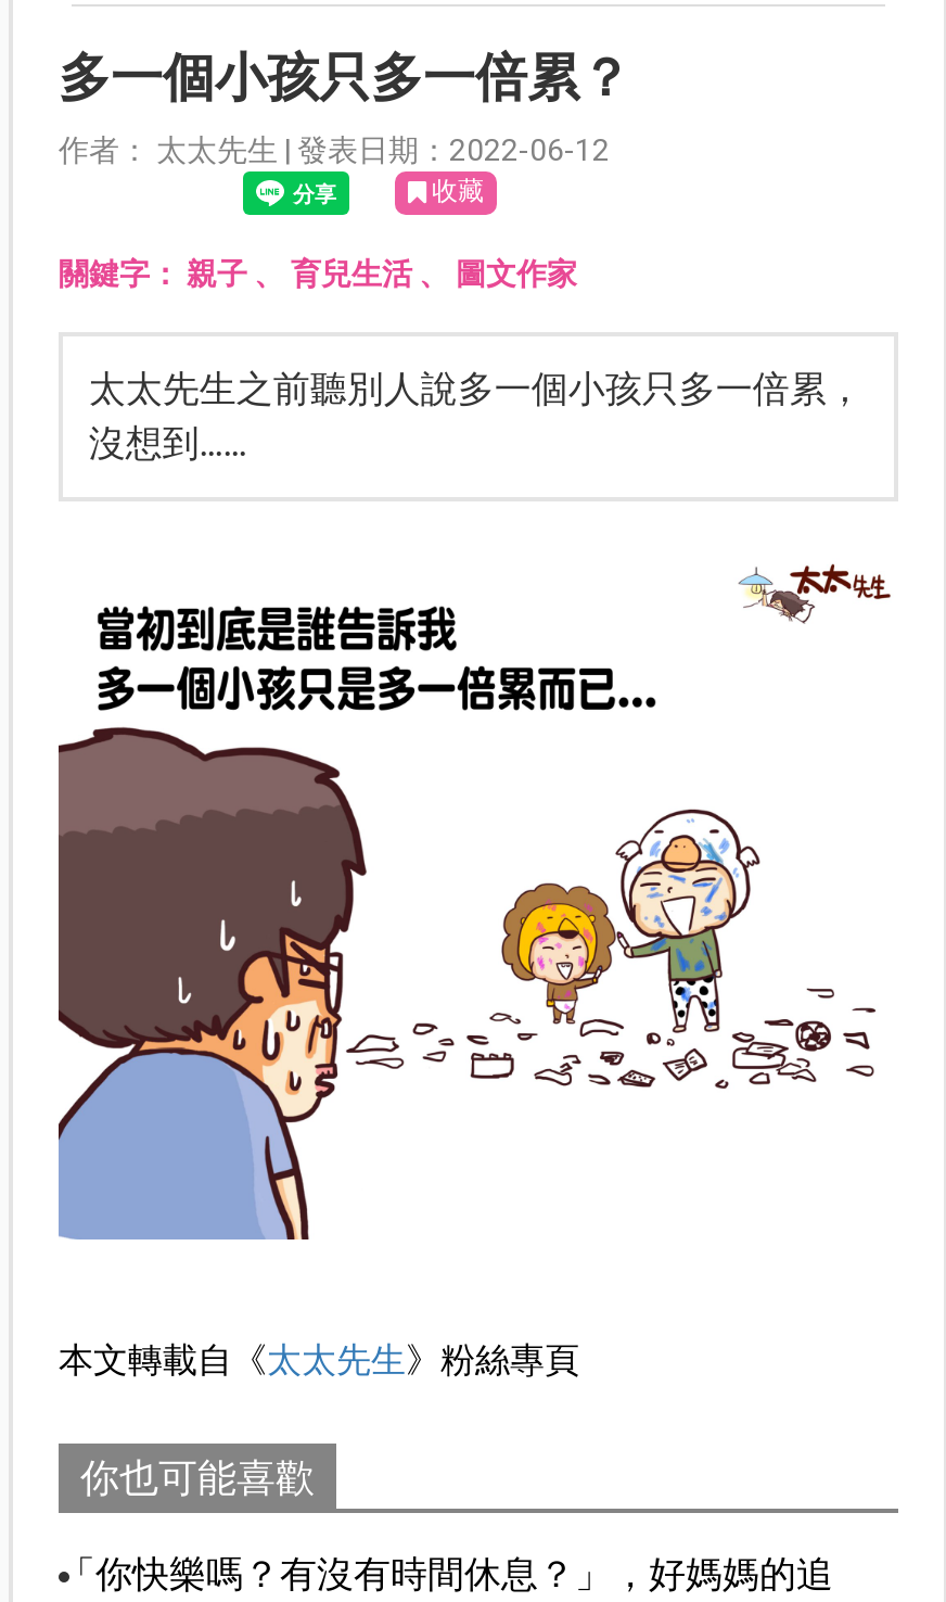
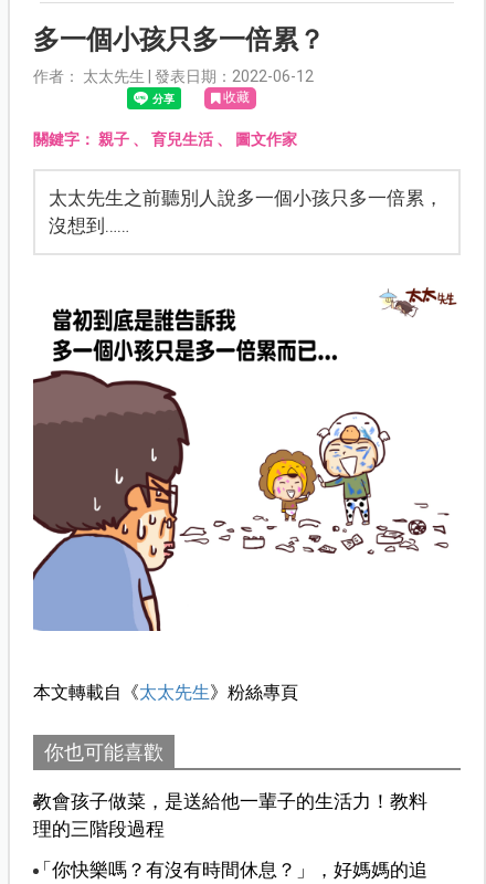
+ 教會孩子做菜，是送給他一輩子的生活力！教料
+ 理的三階段過程
